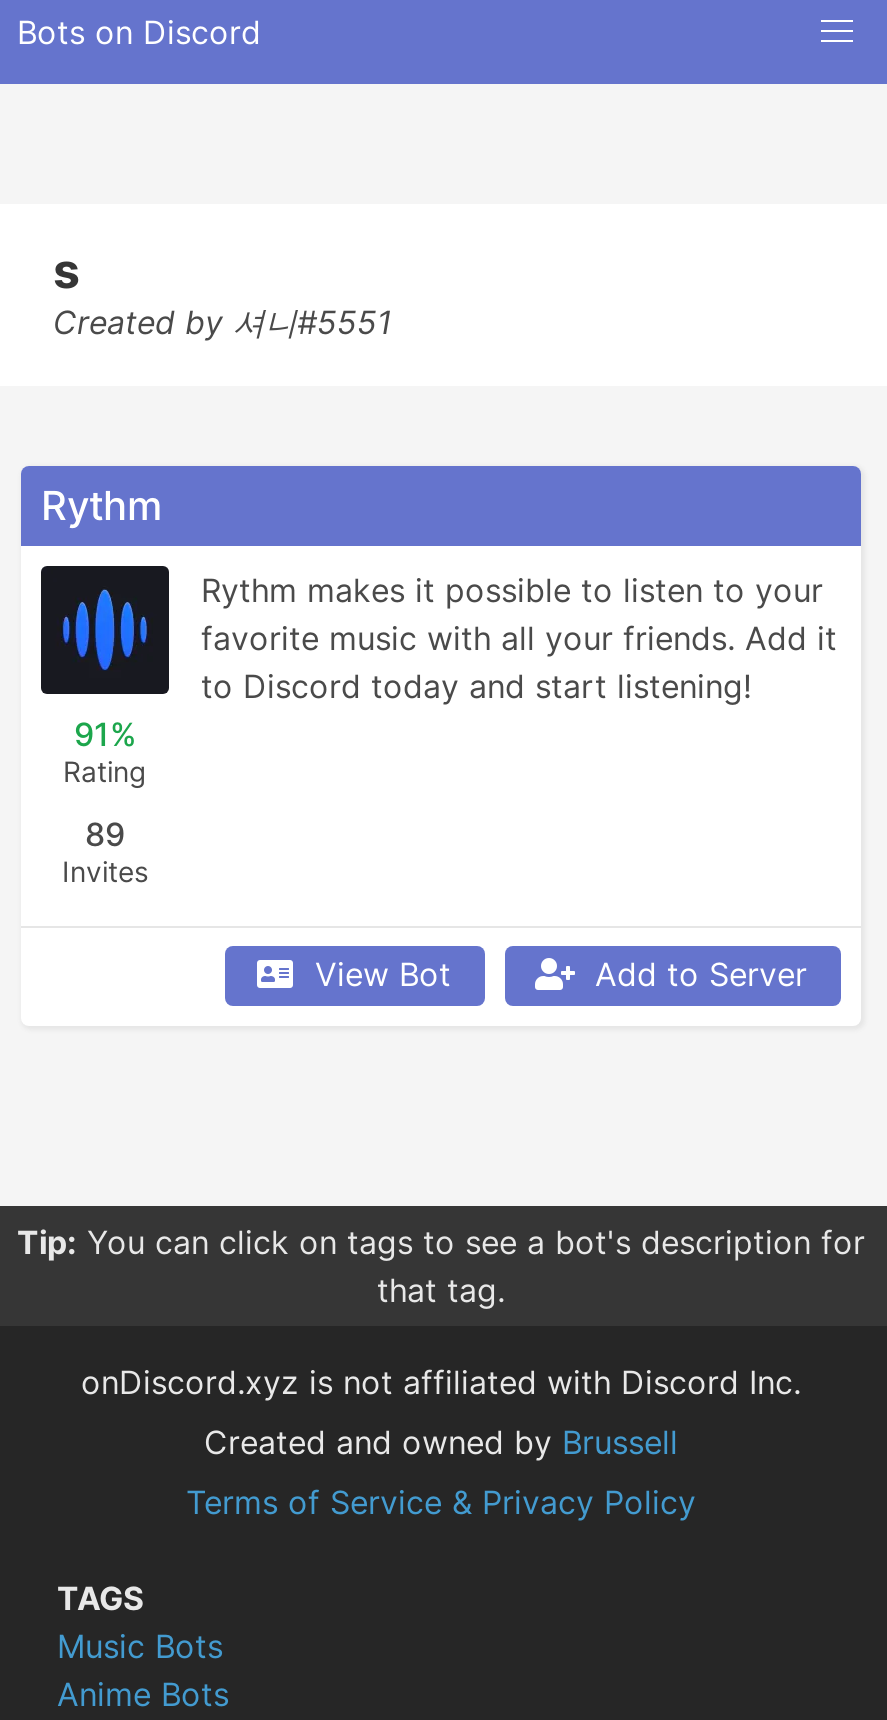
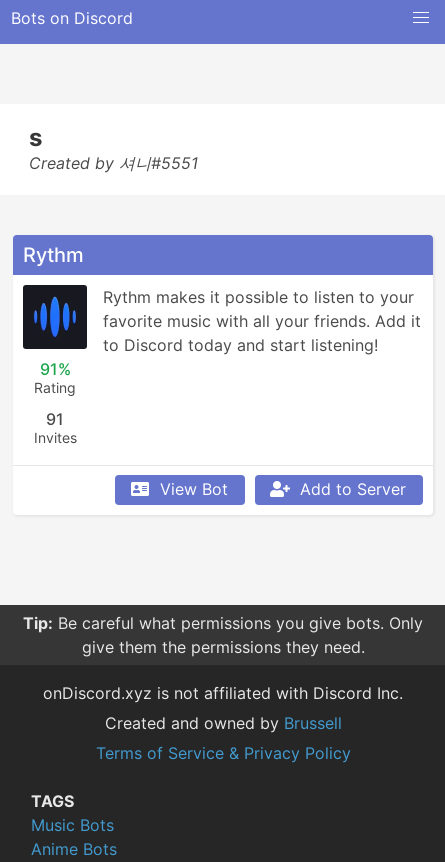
- 89
+ 91

- Tip: You can click on tags to see a bot's description for
- that tag.
+ Tip: Be careful what permissions you give bots. Only
+ give them the permissions they need.
